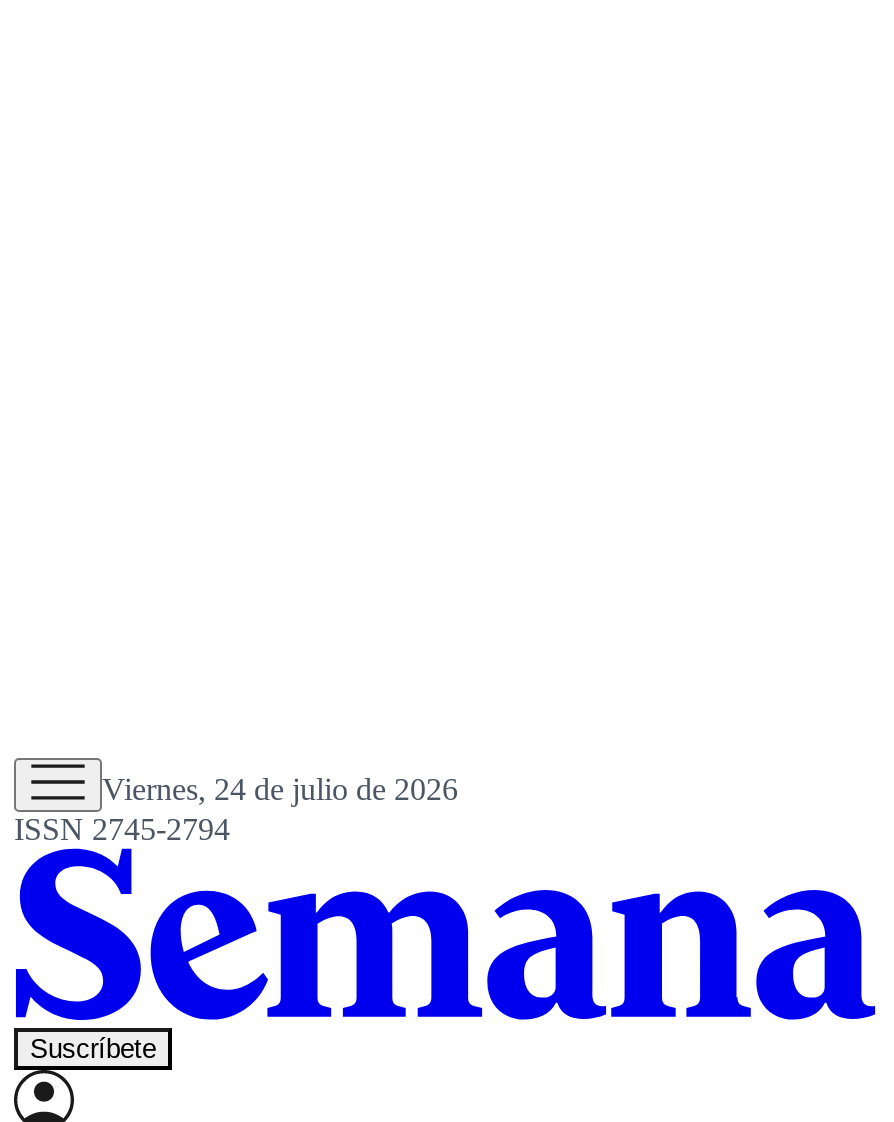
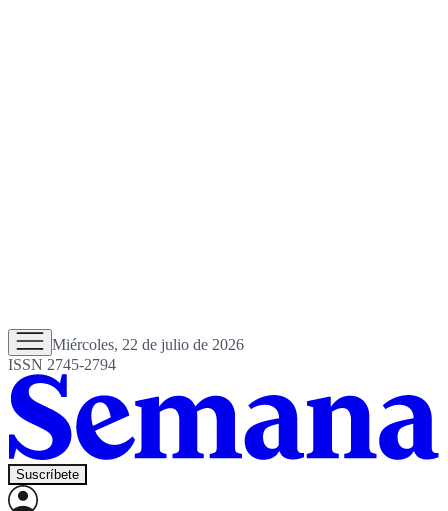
- Viernes, 24 de julio de 2026
+ Miércoles, 22 de julio de 2026
